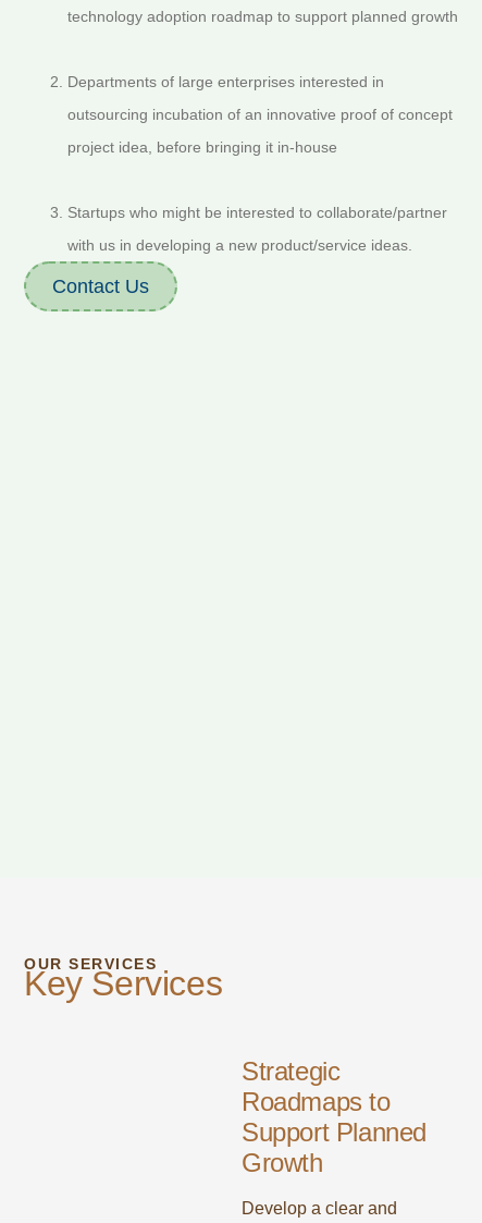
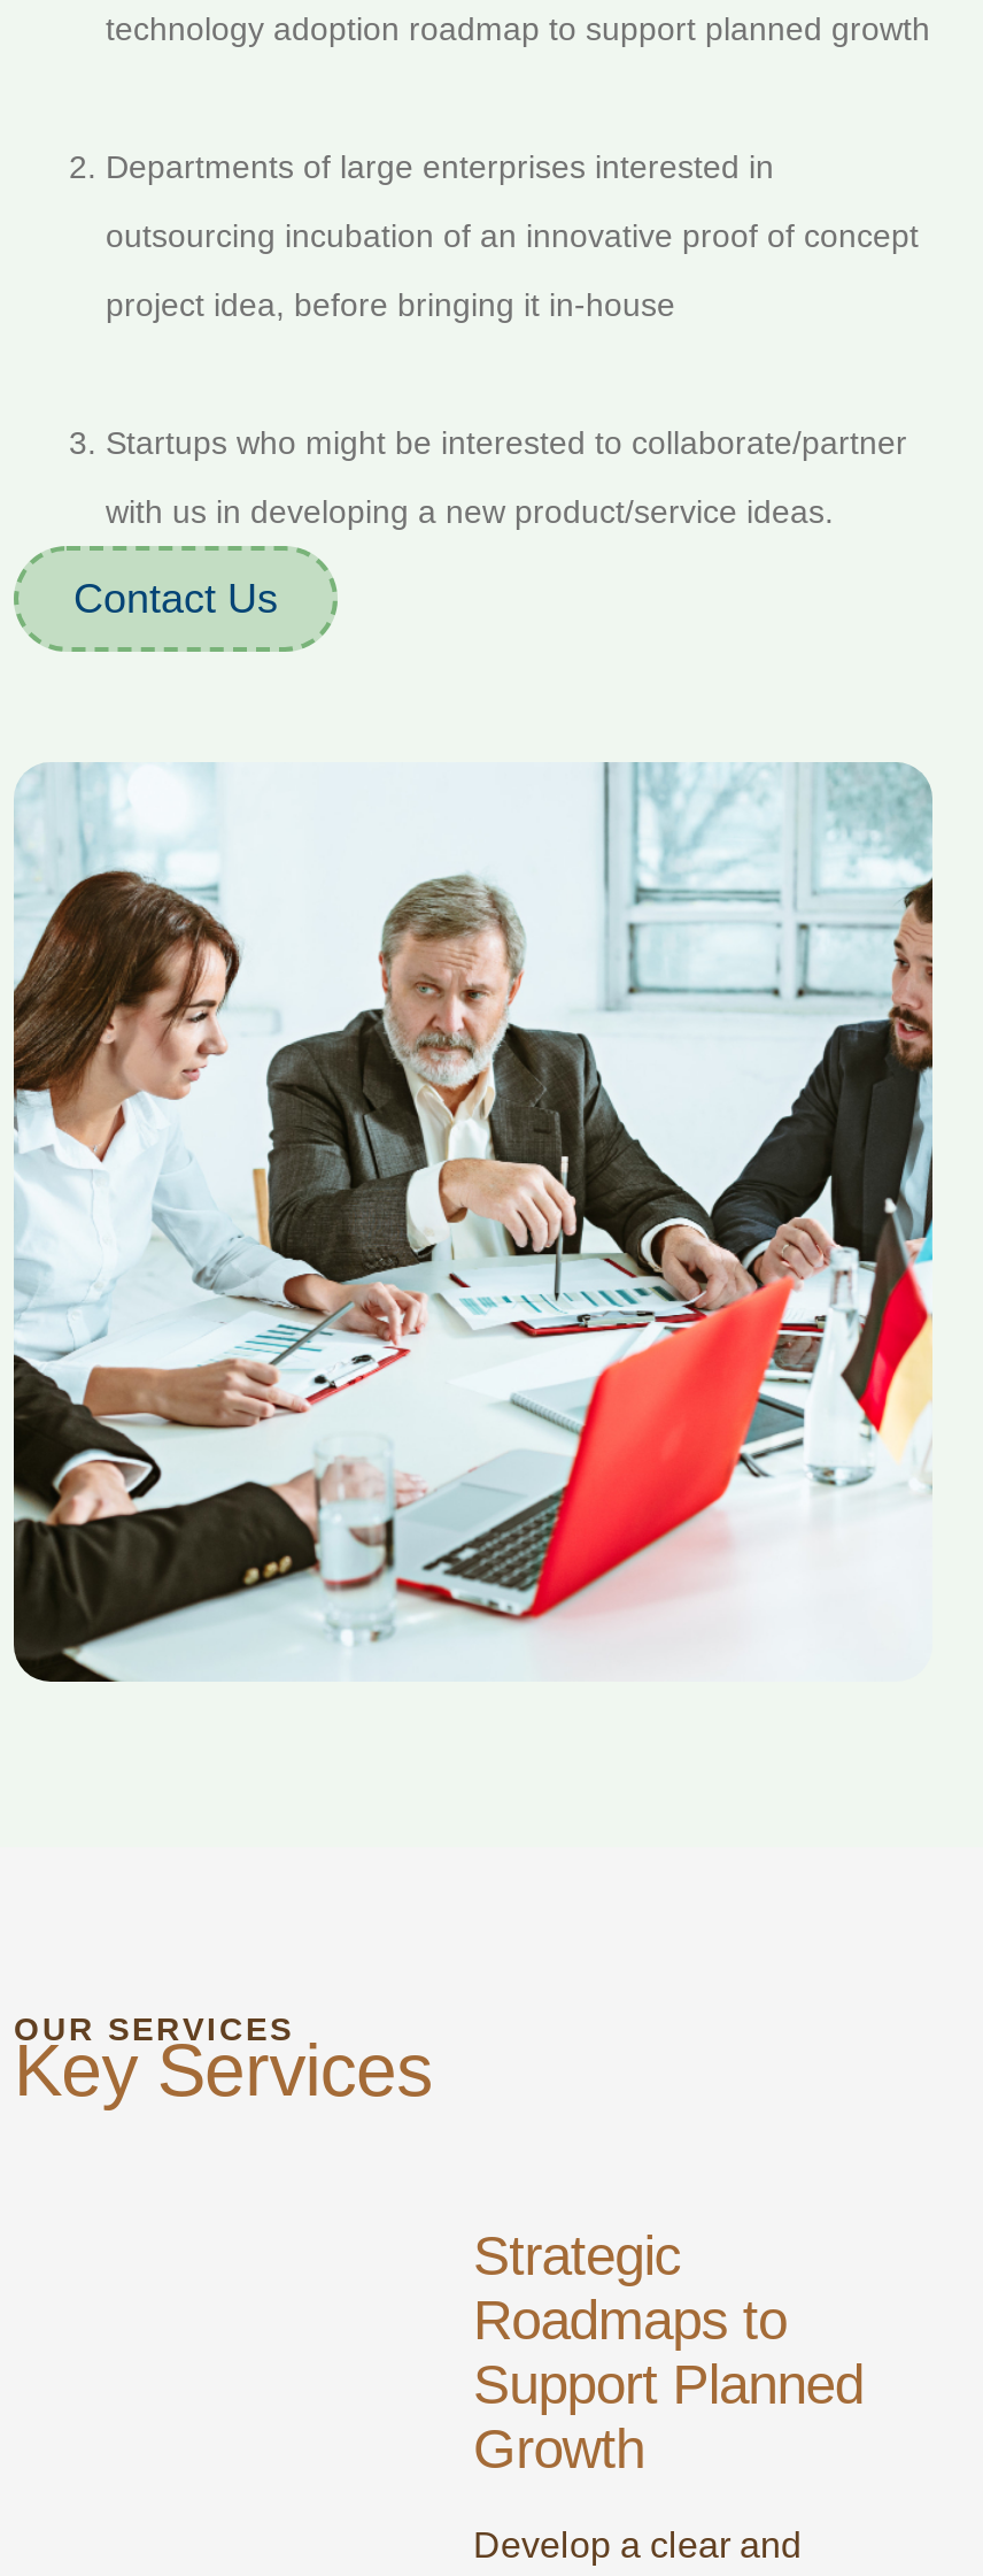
+ [image]
